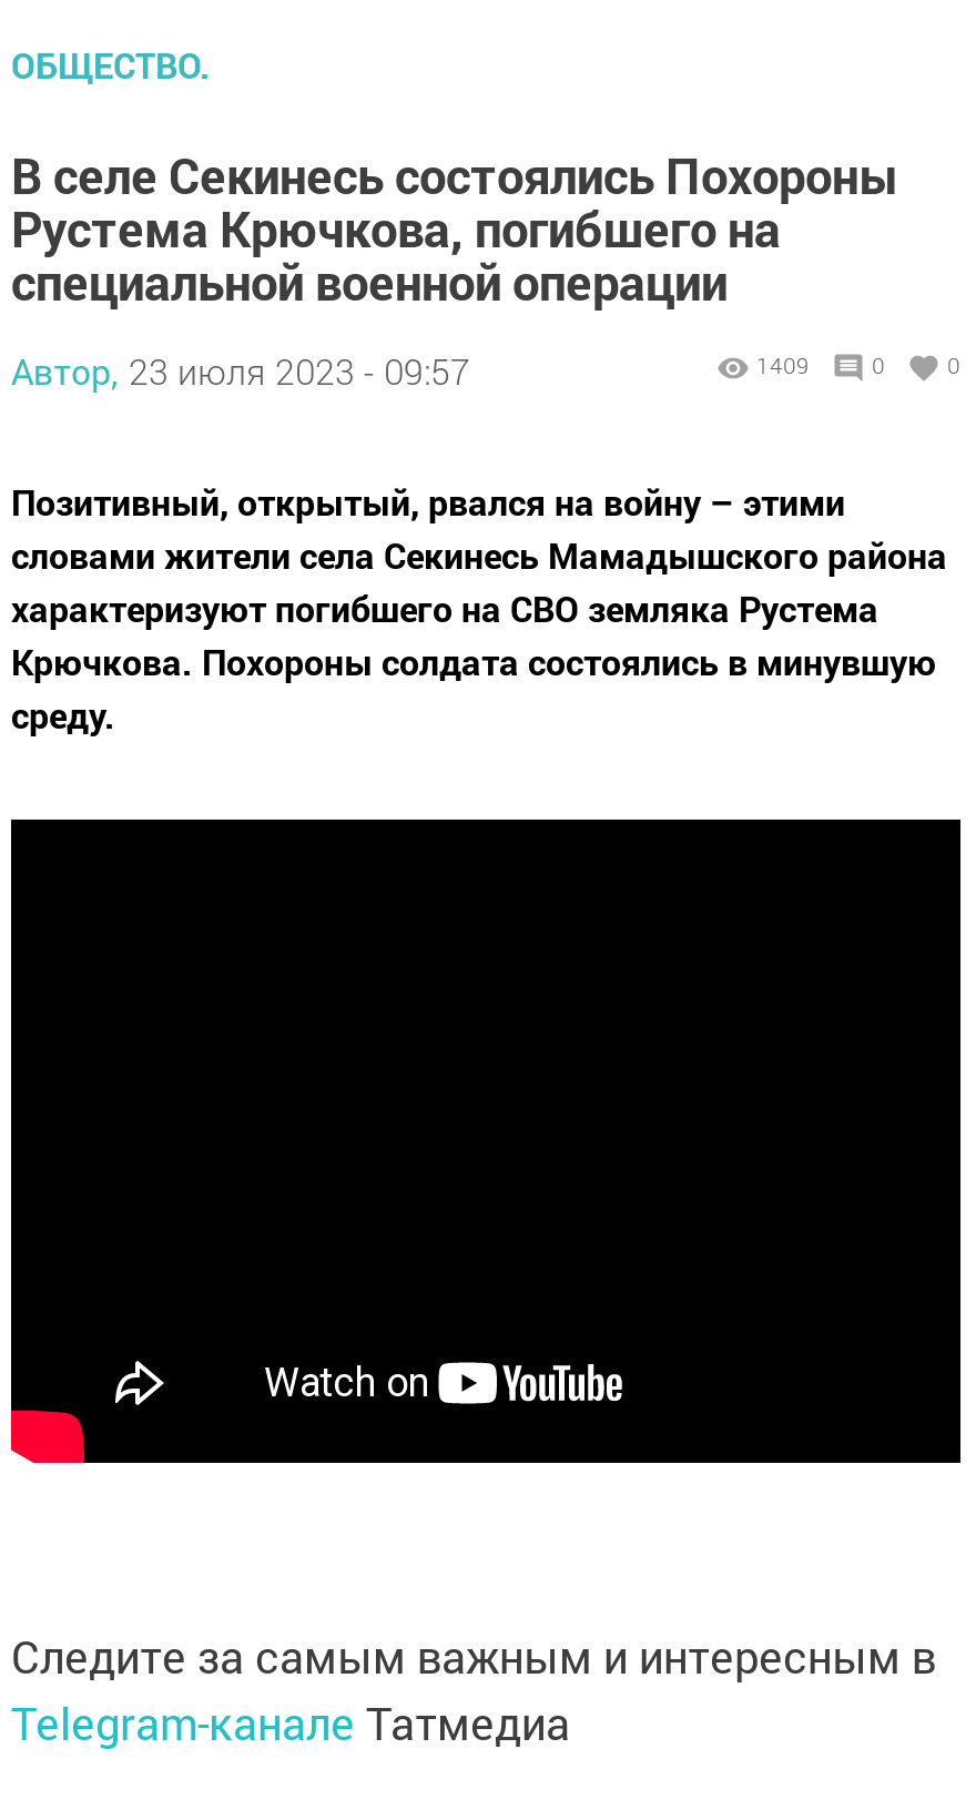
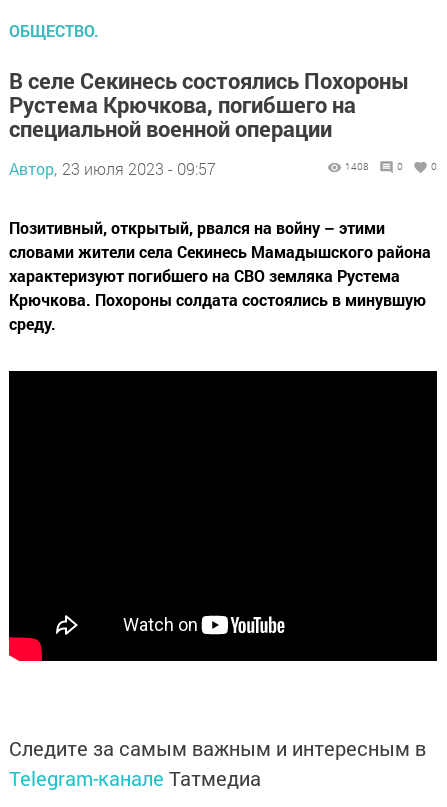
- 1409
+ 1408
